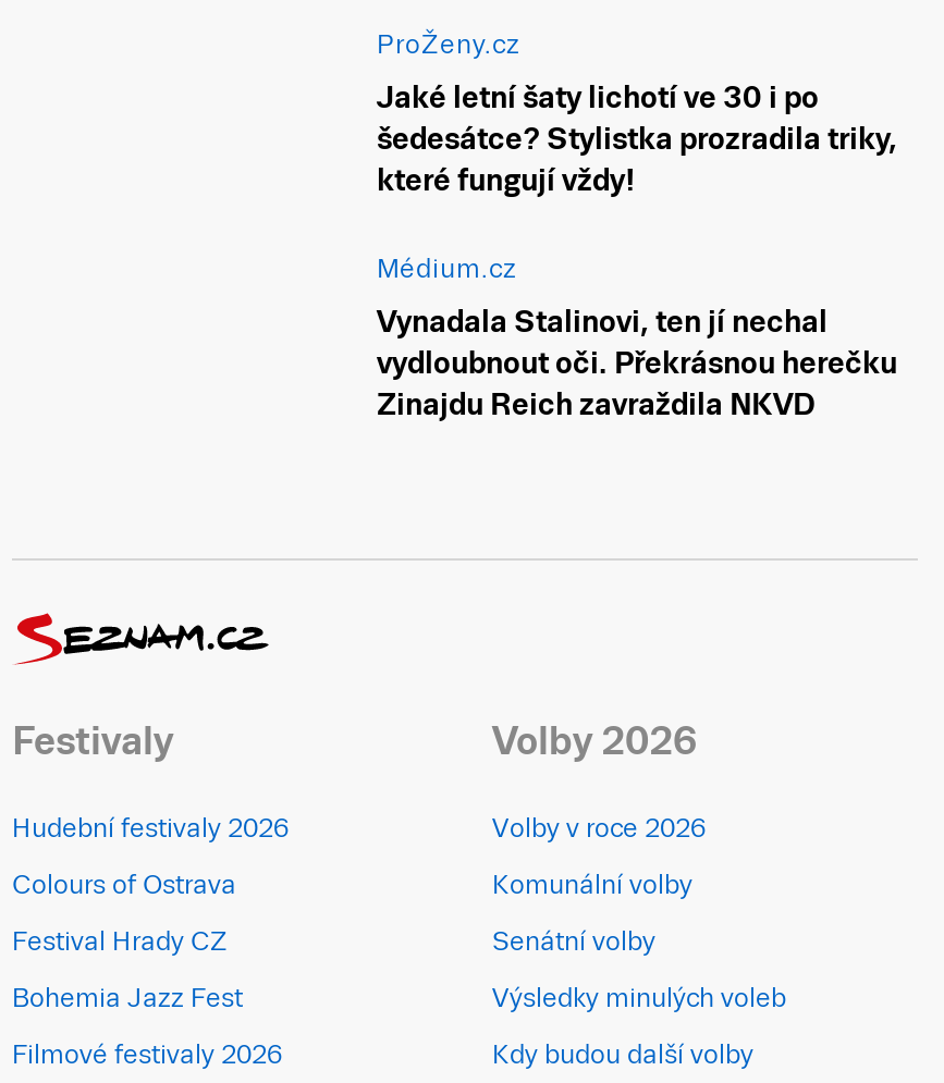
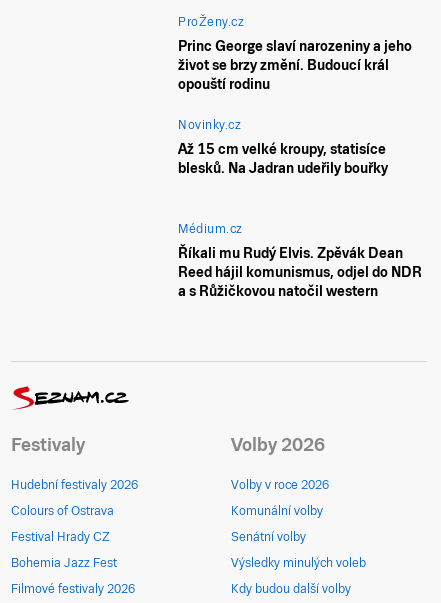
- Jaké letní šaty lichotí ve 30 i po
- šedesátce? Stylistka prozradila triky,
- které fungují vždy!
+ Princ George slaví narozeniny a jeho
+ život se brzy změní. Budoucí král
+ opouští rodinu
+ Novinky.cz
+ Až 15 cm velké kroupy, statisíce
+ blesků. Na Jadran udeřily bouřky

- Vynadala Stalinovi, ten jí nechal
- vydloubnout oči. Překrásnou herečku
- Zinajdu Reich zavraždila NKVD
+ Říkali mu Rudý Elvis. Zpěvák Dean
+ Reed hájil komunismus, odjel do NDR
+ a s Růžičkovou natočil western
